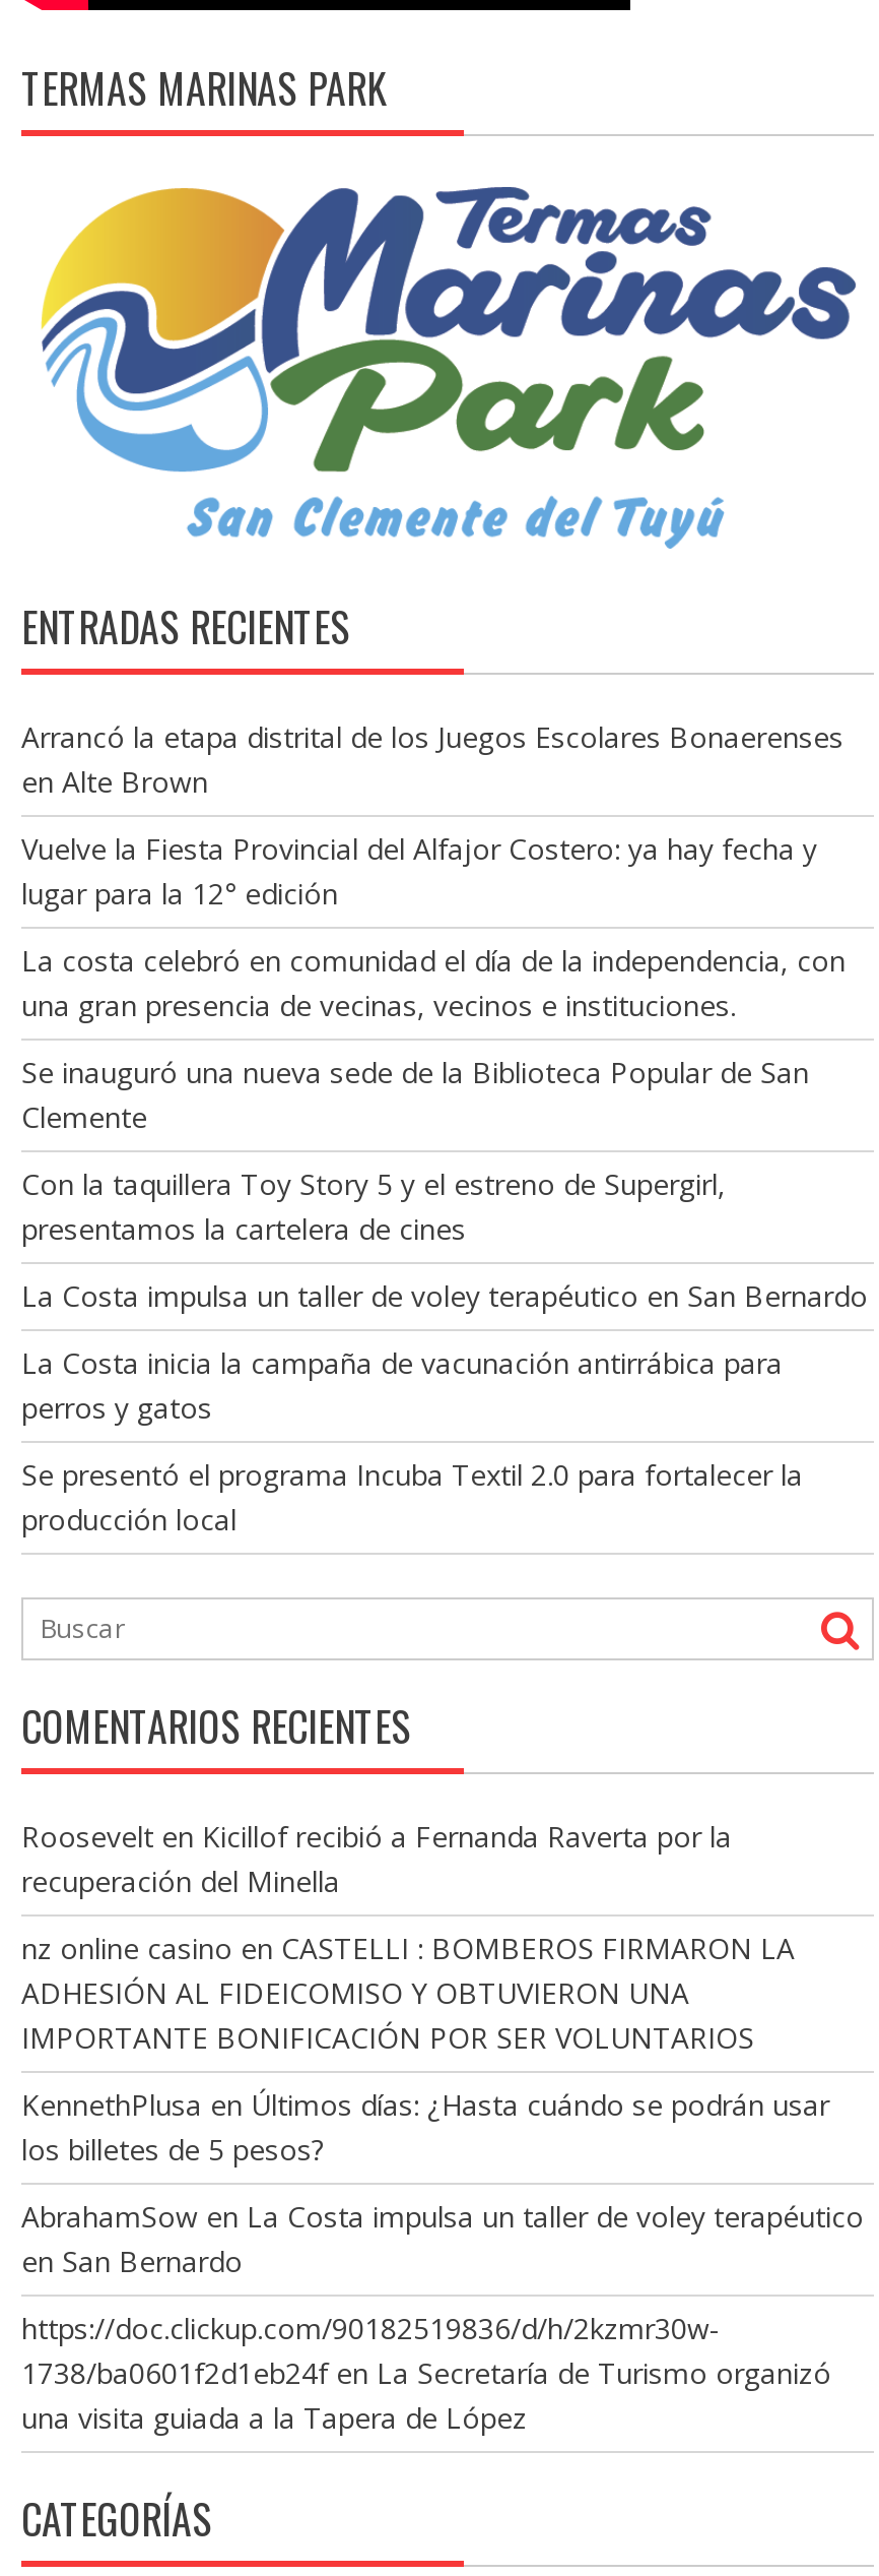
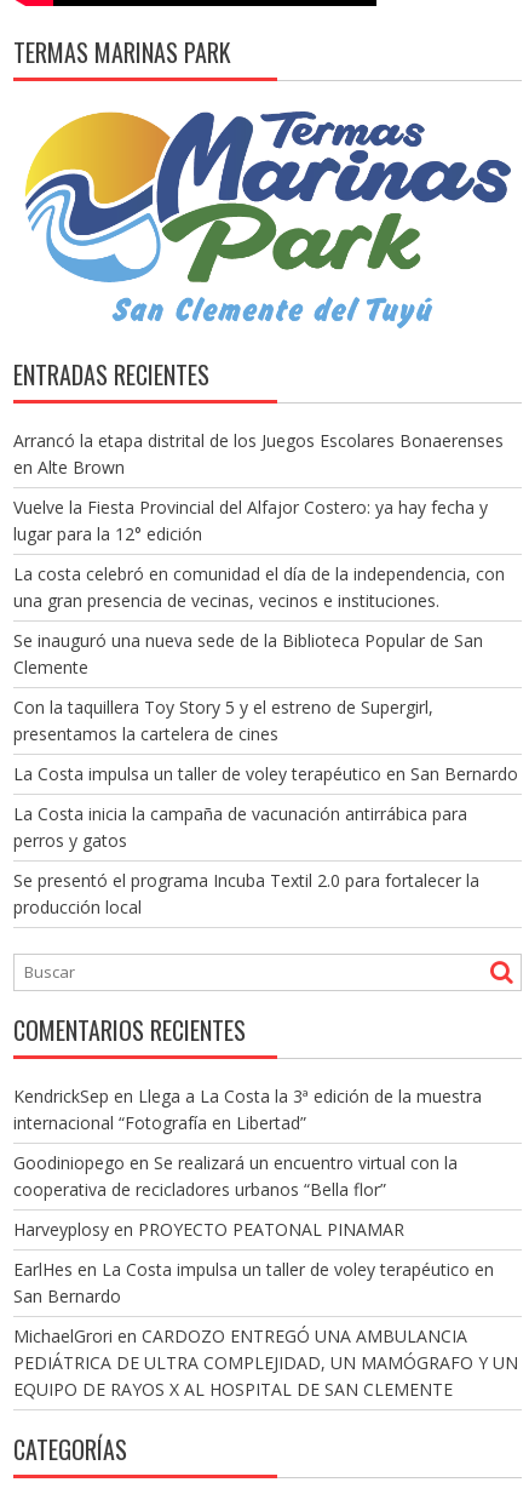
- Roosevelt en Kicillof recibió a Fernanda Raverta por la
- recuperación del Minella
+ KendrickSep en Llega a La Costa la 3ª edición de la muestra
+ internacional “Fotografía en Libertad”

- nz online casino en CASTELLI : BOMBEROS FIRMARON LA
- ADHESIÓN AL FIDEICOMISO Y OBTUVIERON UNA
- IMPORTANTE BONIFICACIÓN POR SER VOLUNTARIOS
+ Goodiniopego en Se realizará un encuentro virtual con la
+ cooperativa de recicladores urbanos “Bella flor”

- KennethPlusa en Últimos días: ¿Hasta cuándo se podrán usar
- los billetes de 5 pesos?
+ Harveyplosy en PROYECTO PEATONAL PINAMAR

- AbrahamSow en La Costa impulsa un taller de voley terapéutico
- en San Bernardo
+ EarlHes en La Costa impulsa un taller de voley terapéutico en
+ San Bernardo

- https://doc.clickup.com/90182519836/d/h/2kzmr30w-
- 1738/ba0601f2d1eb24f en La Secretaría de Turismo organizó
- una visita guiada a la Tapera de López
+ MichaelGrori en CARDOZO ENTREGÓ UNA AMBULANCIA
+ PEDIÁTRICA DE ULTRA COMPLEJIDAD, UN MAMÓGRAFO Y UN
+ EQUIPO DE RAYOS X AL HOSPITAL DE SAN CLEMENTE
